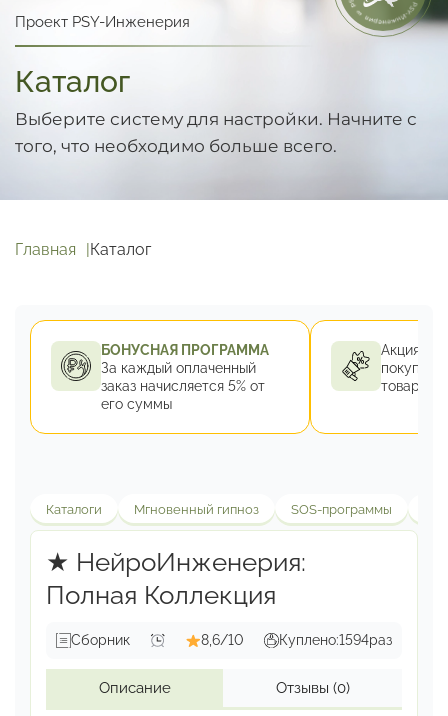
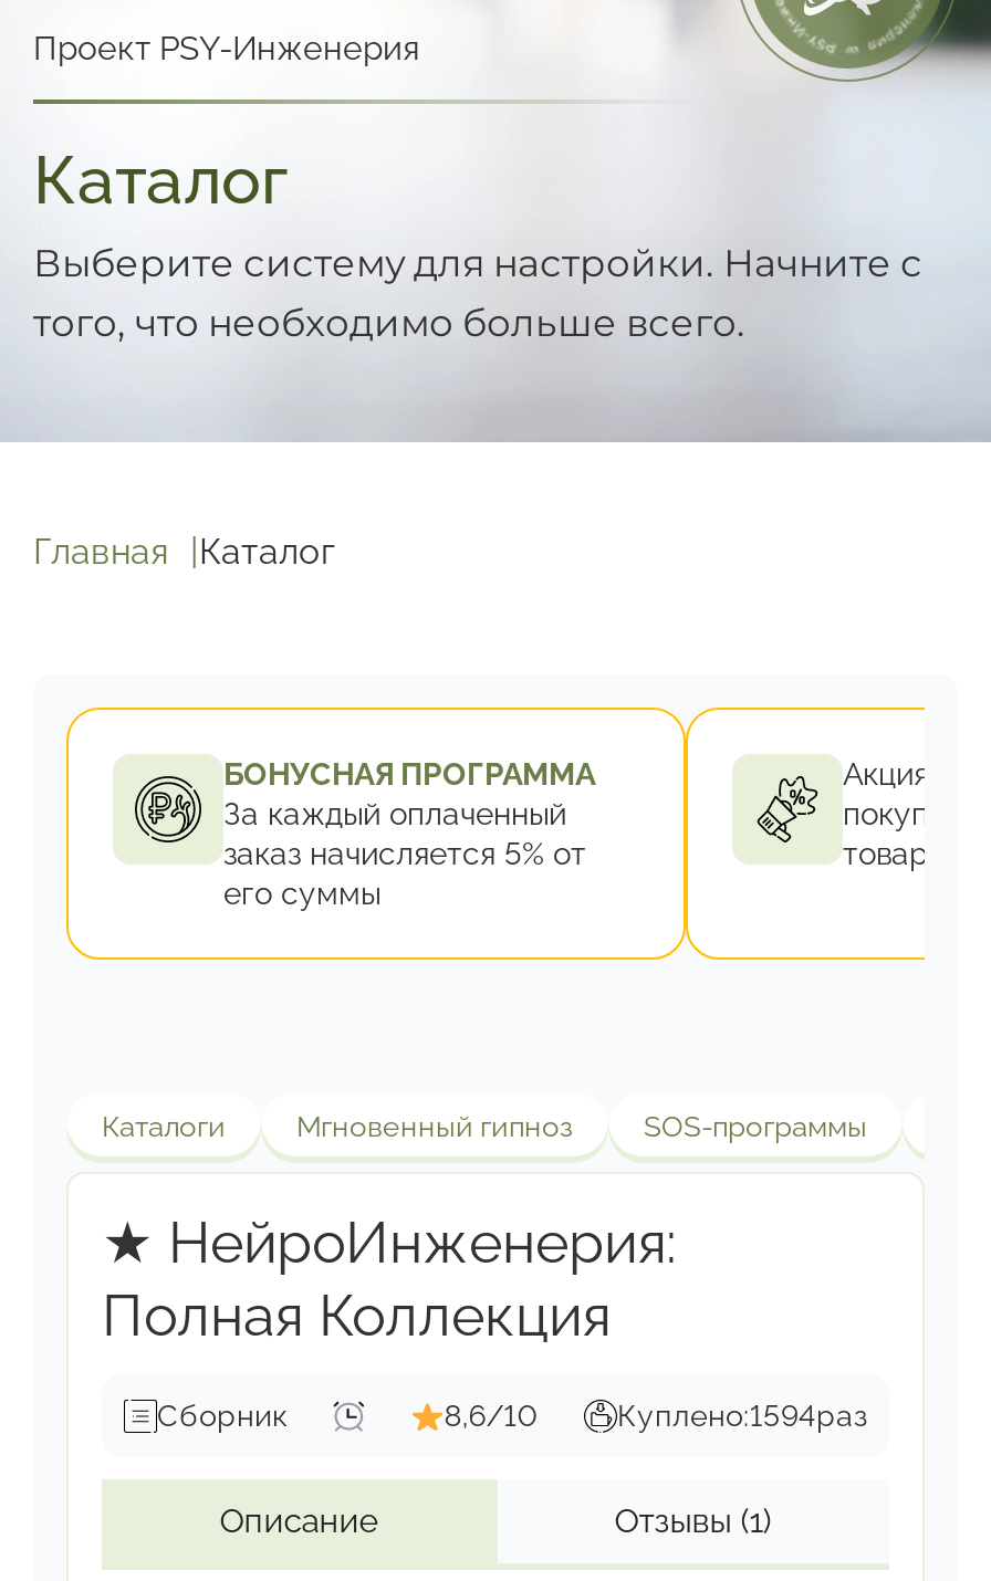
- Отзывы (0)
+ Отзывы (1)
